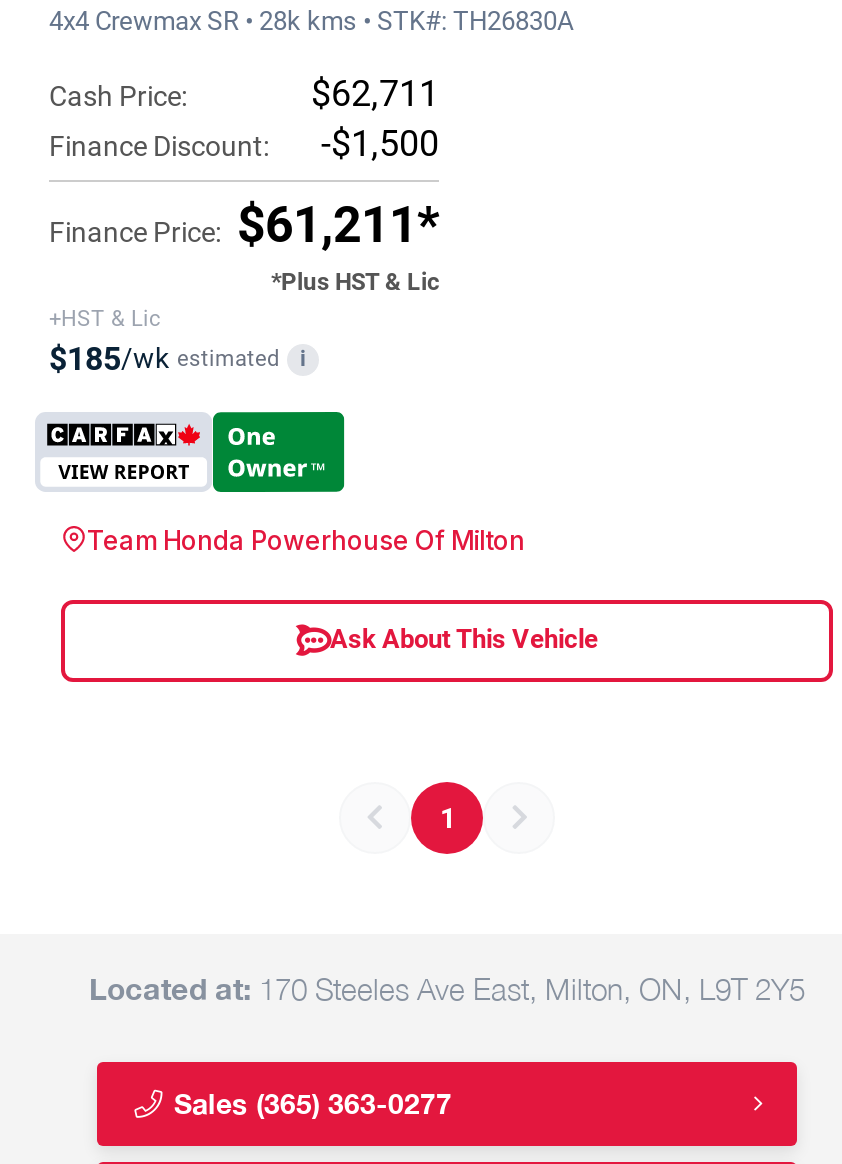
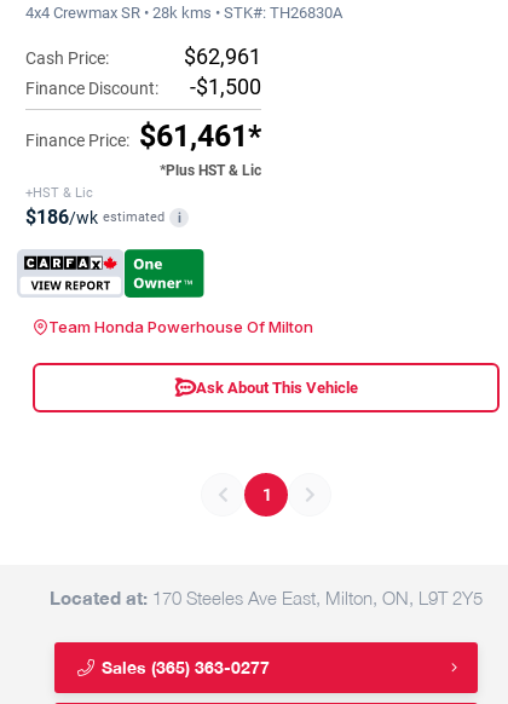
- $62,711
+ $62,961

- Finance Price: $61,211*
+ Finance Price: $61,461*

- $185/wk estimated i
+ $186/wk estimated i
